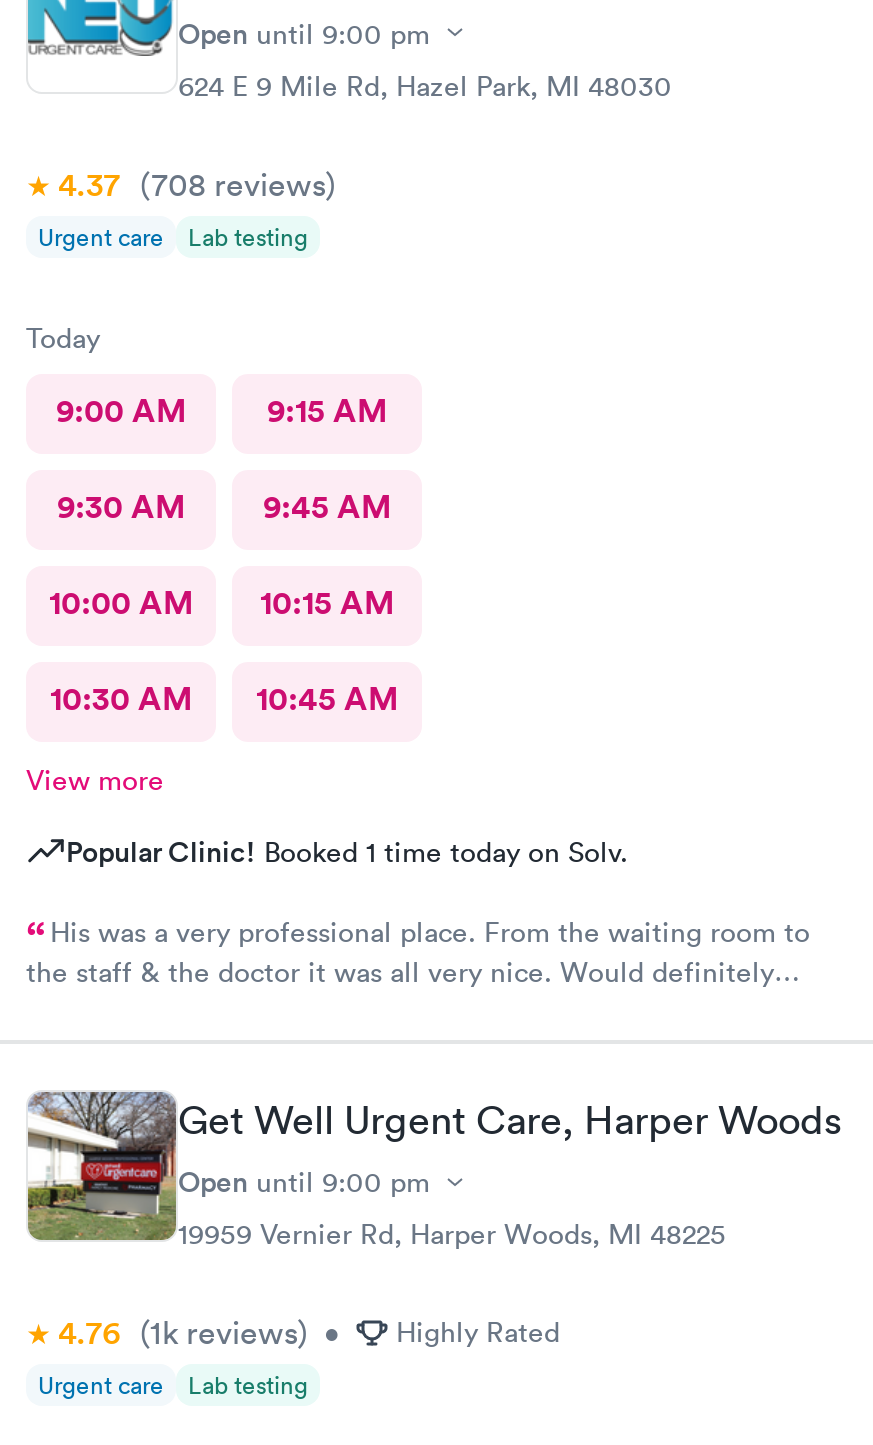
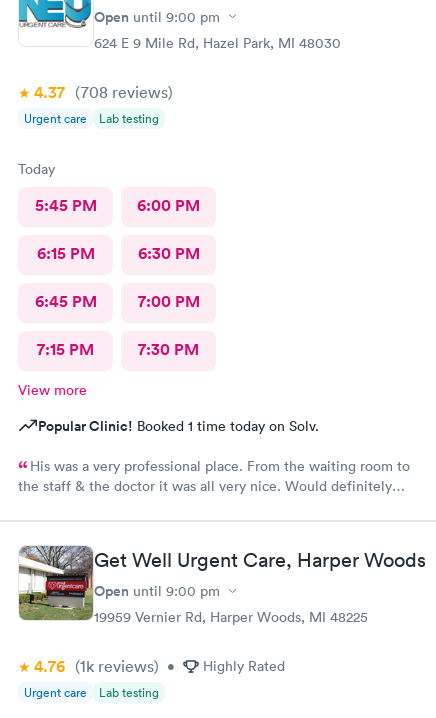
- 9:00 AM
- 9:15 AM
+ 5:45 PM
+ 6:00 PM

- 9:30 AM
- 9:45 AM
+ 6:15 PM
+ 6:30 PM

- 10:00 AM
- 10:15 AM
+ 6:45 PM
+ 7:00 PM

- 10:30 AM
- 10:45 AM
+ 7:15 PM
+ 7:30 PM
